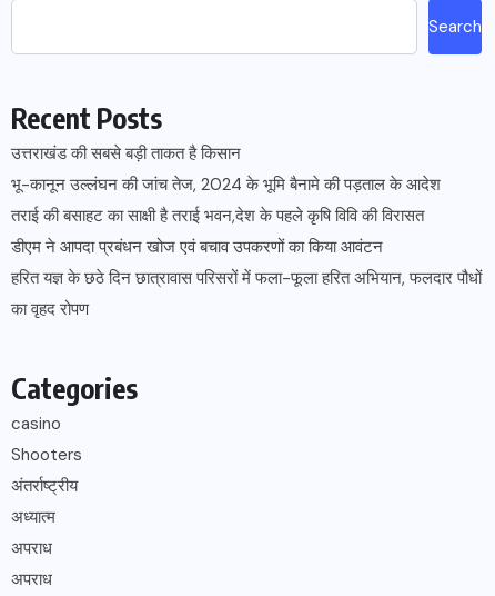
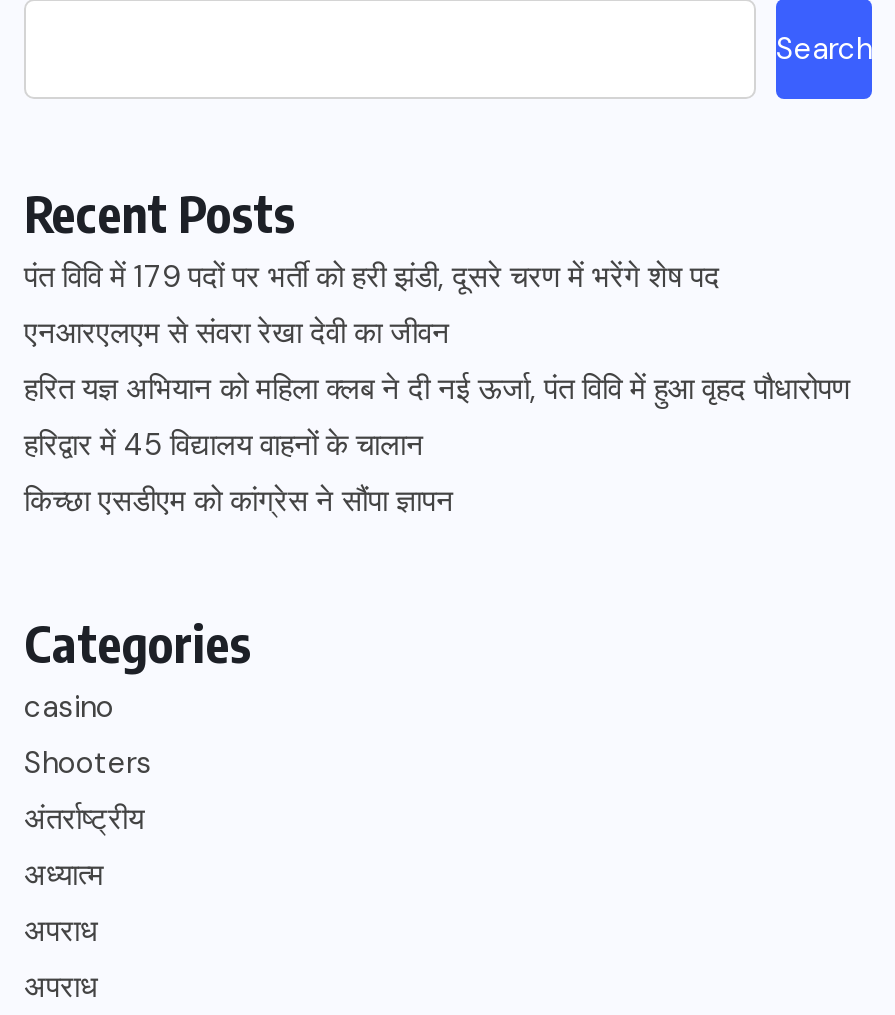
- उत्तराखंड की सबसे बड़ी ताकत है किसान
- भू-कानून उल्लंघन की जांच तेज, 2024 के भूमि बैनामे की पड़ताल के आदेश
- तराई की बसाहट का साक्षी है तराई भवन,देश के पहले कृषि विवि की विरासत
- डीएम ने आपदा प्रबंधन खोज एवं बचाव उपकरणों का किया आवंटन
- हरित यज्ञ के छठे दिन छात्रावास परिसरों में फला-फूला हरित अभियान, फलदार पौधों
- का वृहद रोपण
+ पंत विवि में 179 पदों पर भर्ती को हरी झंडी, दूसरे चरण में भरेंगे शेष पद
+ एनआरएलएम से संवरा रेखा देवी का जीवन
+ हरित यज्ञ अभियान को महिला क्लब ने दी नई ऊर्जा, पंत विवि में हुआ वृहद पौधारोपण
+ हरिद्वार में 45 विद्यालय वाहनों के चालान
+ किच्छा एसडीएम को कांग्रेस ने सौंपा ज्ञापन
